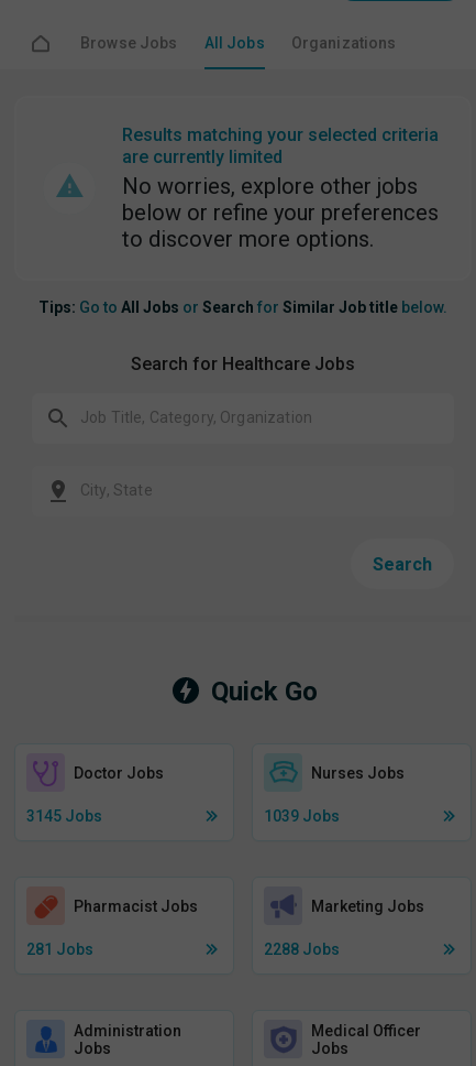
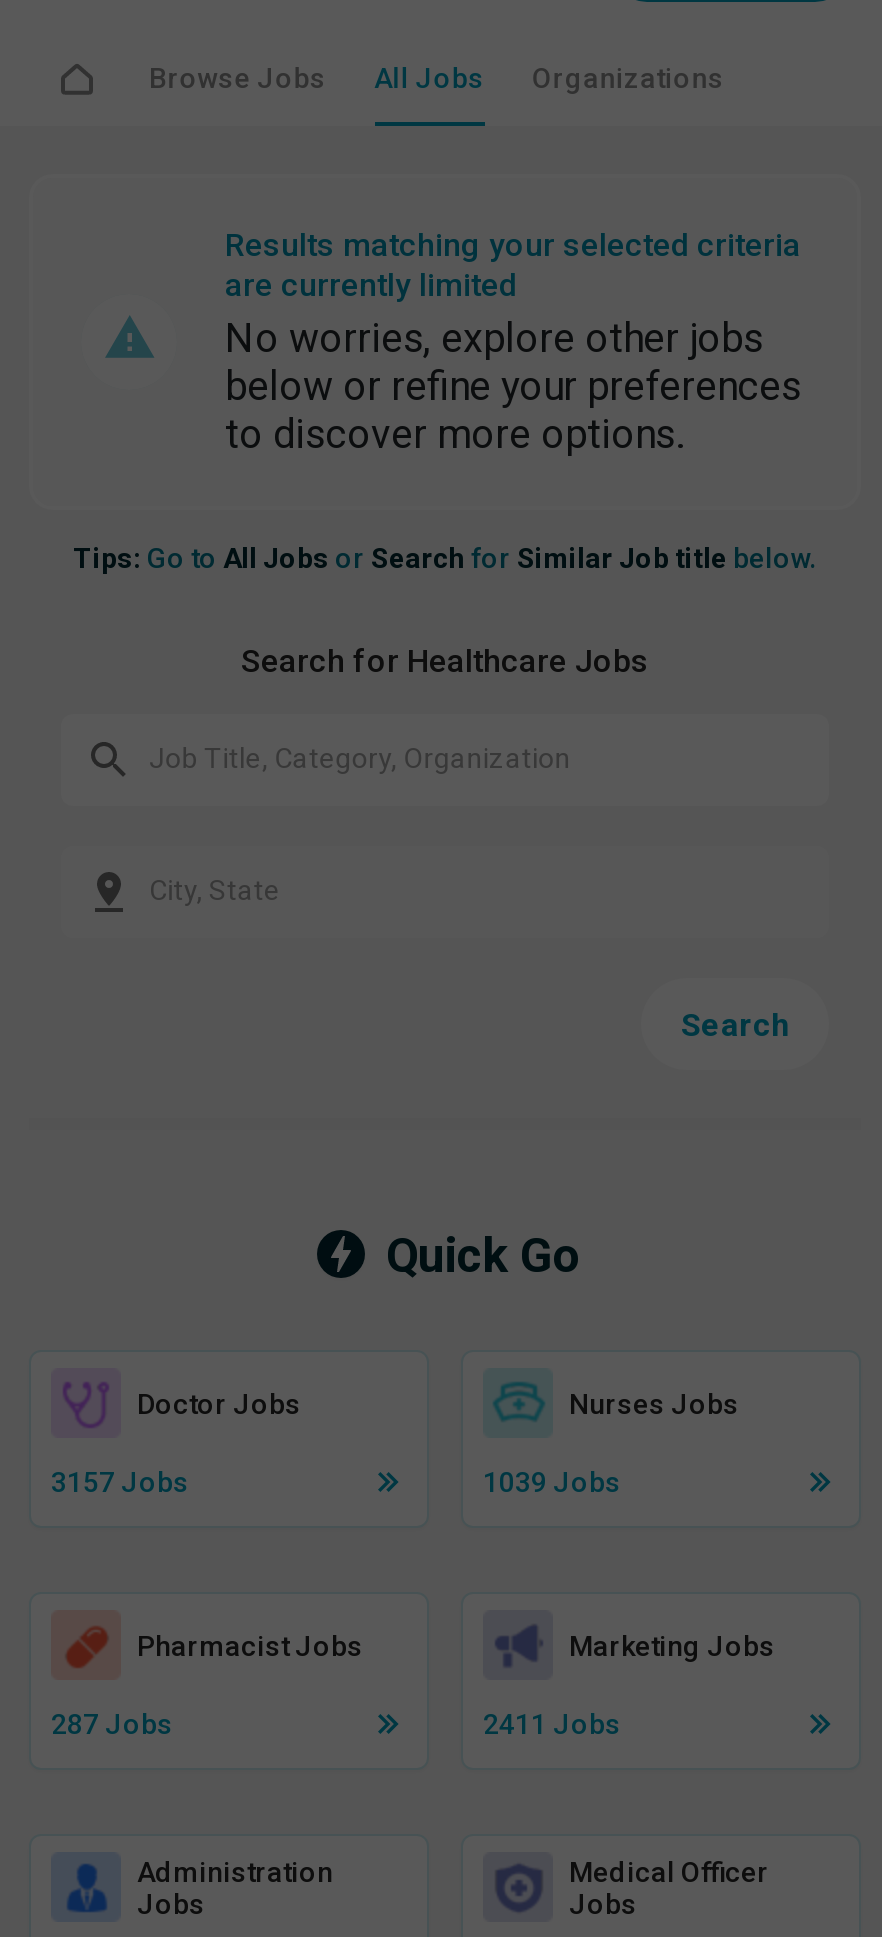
- 3145 Jobs
+ 3157 Jobs

- 281 Jobs
+ 287 Jobs

- 2288 Jobs
+ 2411 Jobs
